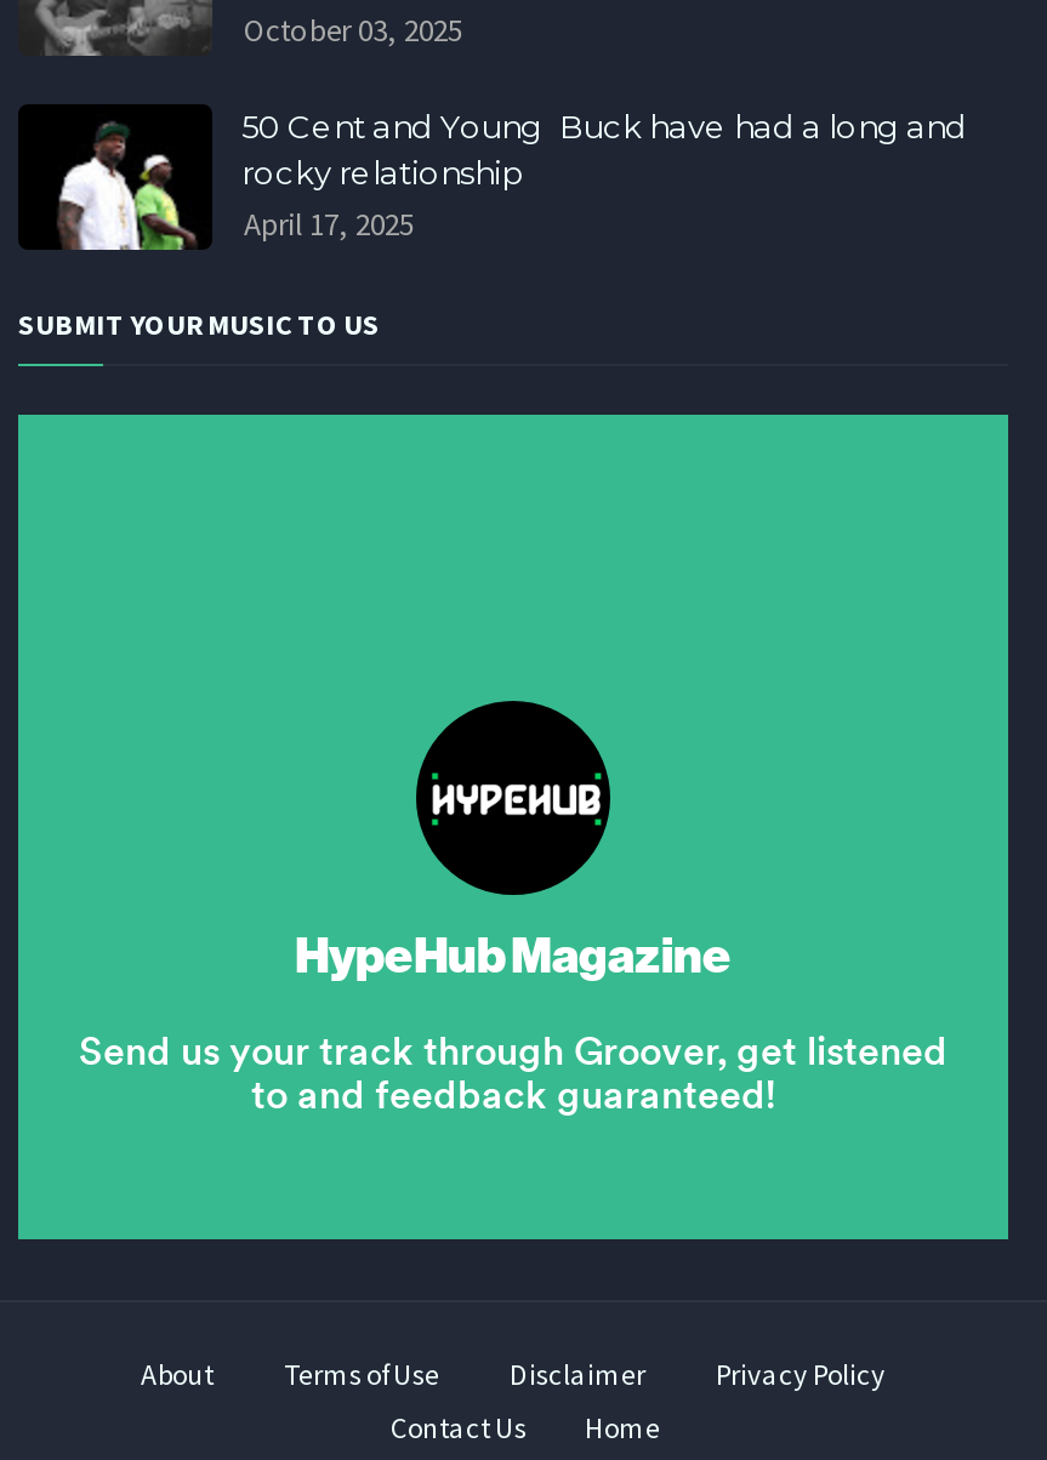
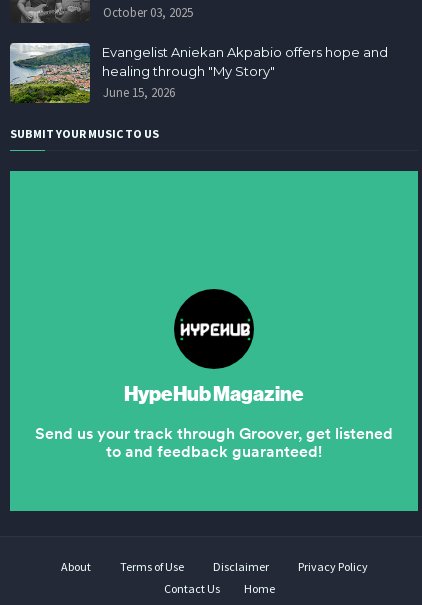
- [image]
- 50 Cent and Young Buck have had a long and
- rocky relationship
- April 17, 2025
+ [image]
+ Evangelist Aniekan Akpabio offers hope and
+ healing through "My Story"
+ June 15, 2026
